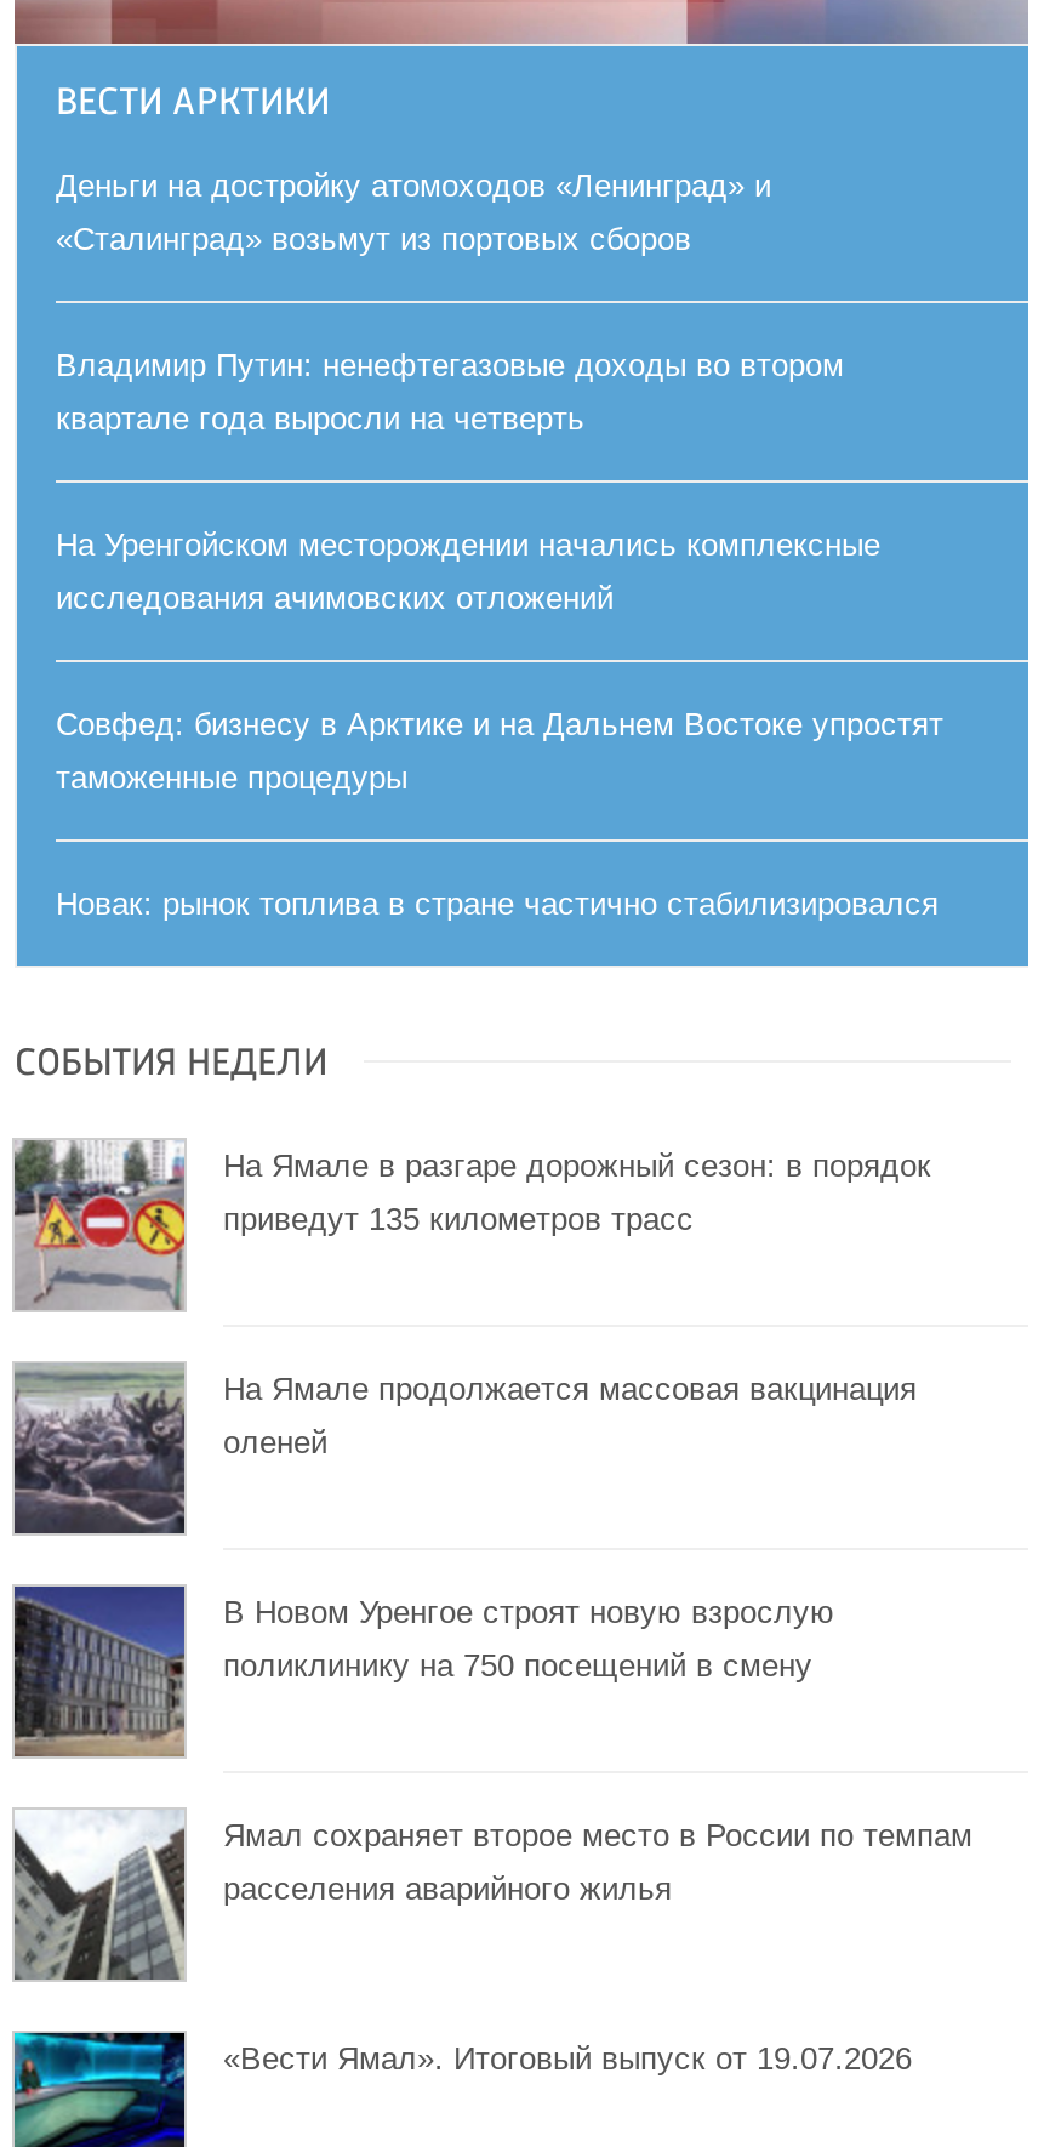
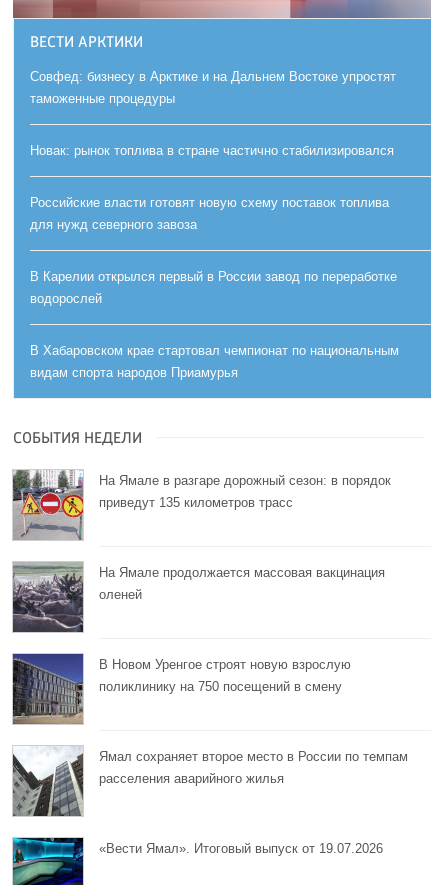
- Деньги на достройку атомоходов «Ленинград» и
- «Сталинград» возьмут из портовых сборов
- Владимир Путин: ненефтегазовые доходы во втором
- квартале года выросли на четверть
- На Уренгойском месторождении начались комплексные
- исследования ачимовских отложений

moved up: Совфед: бизнесу в Арктике и на Дальнем Востоке упростят | таможенные процедуры | Новак: рынок топлива в стране частично стабилизировался

+ Российские власти готовят новую схему поставок топлива
+ для нужд северного завоза
+ В Карелии открылся первый в России завод по переработке
+ водорослей
+ В Хабаровском крае стартовал чемпионат по национальным
+ видам спорта народов Приамурья
